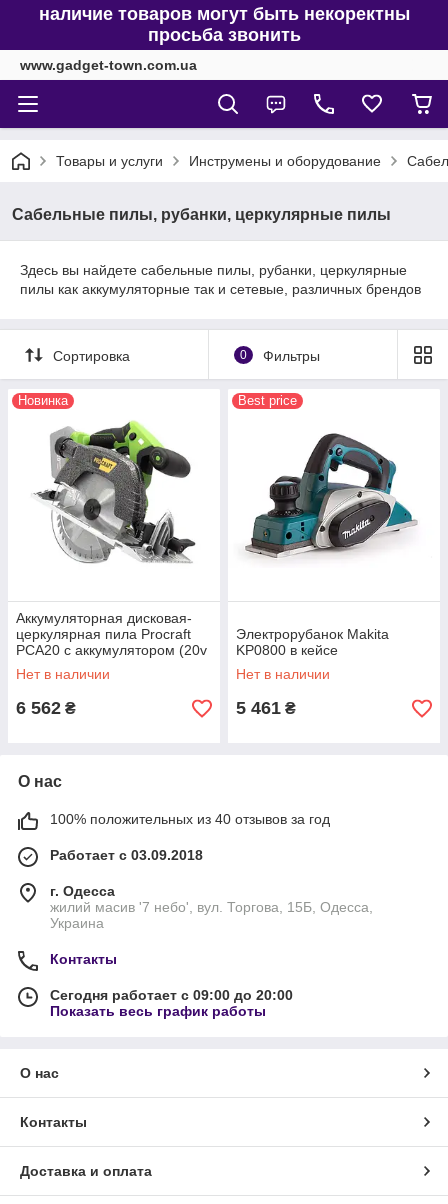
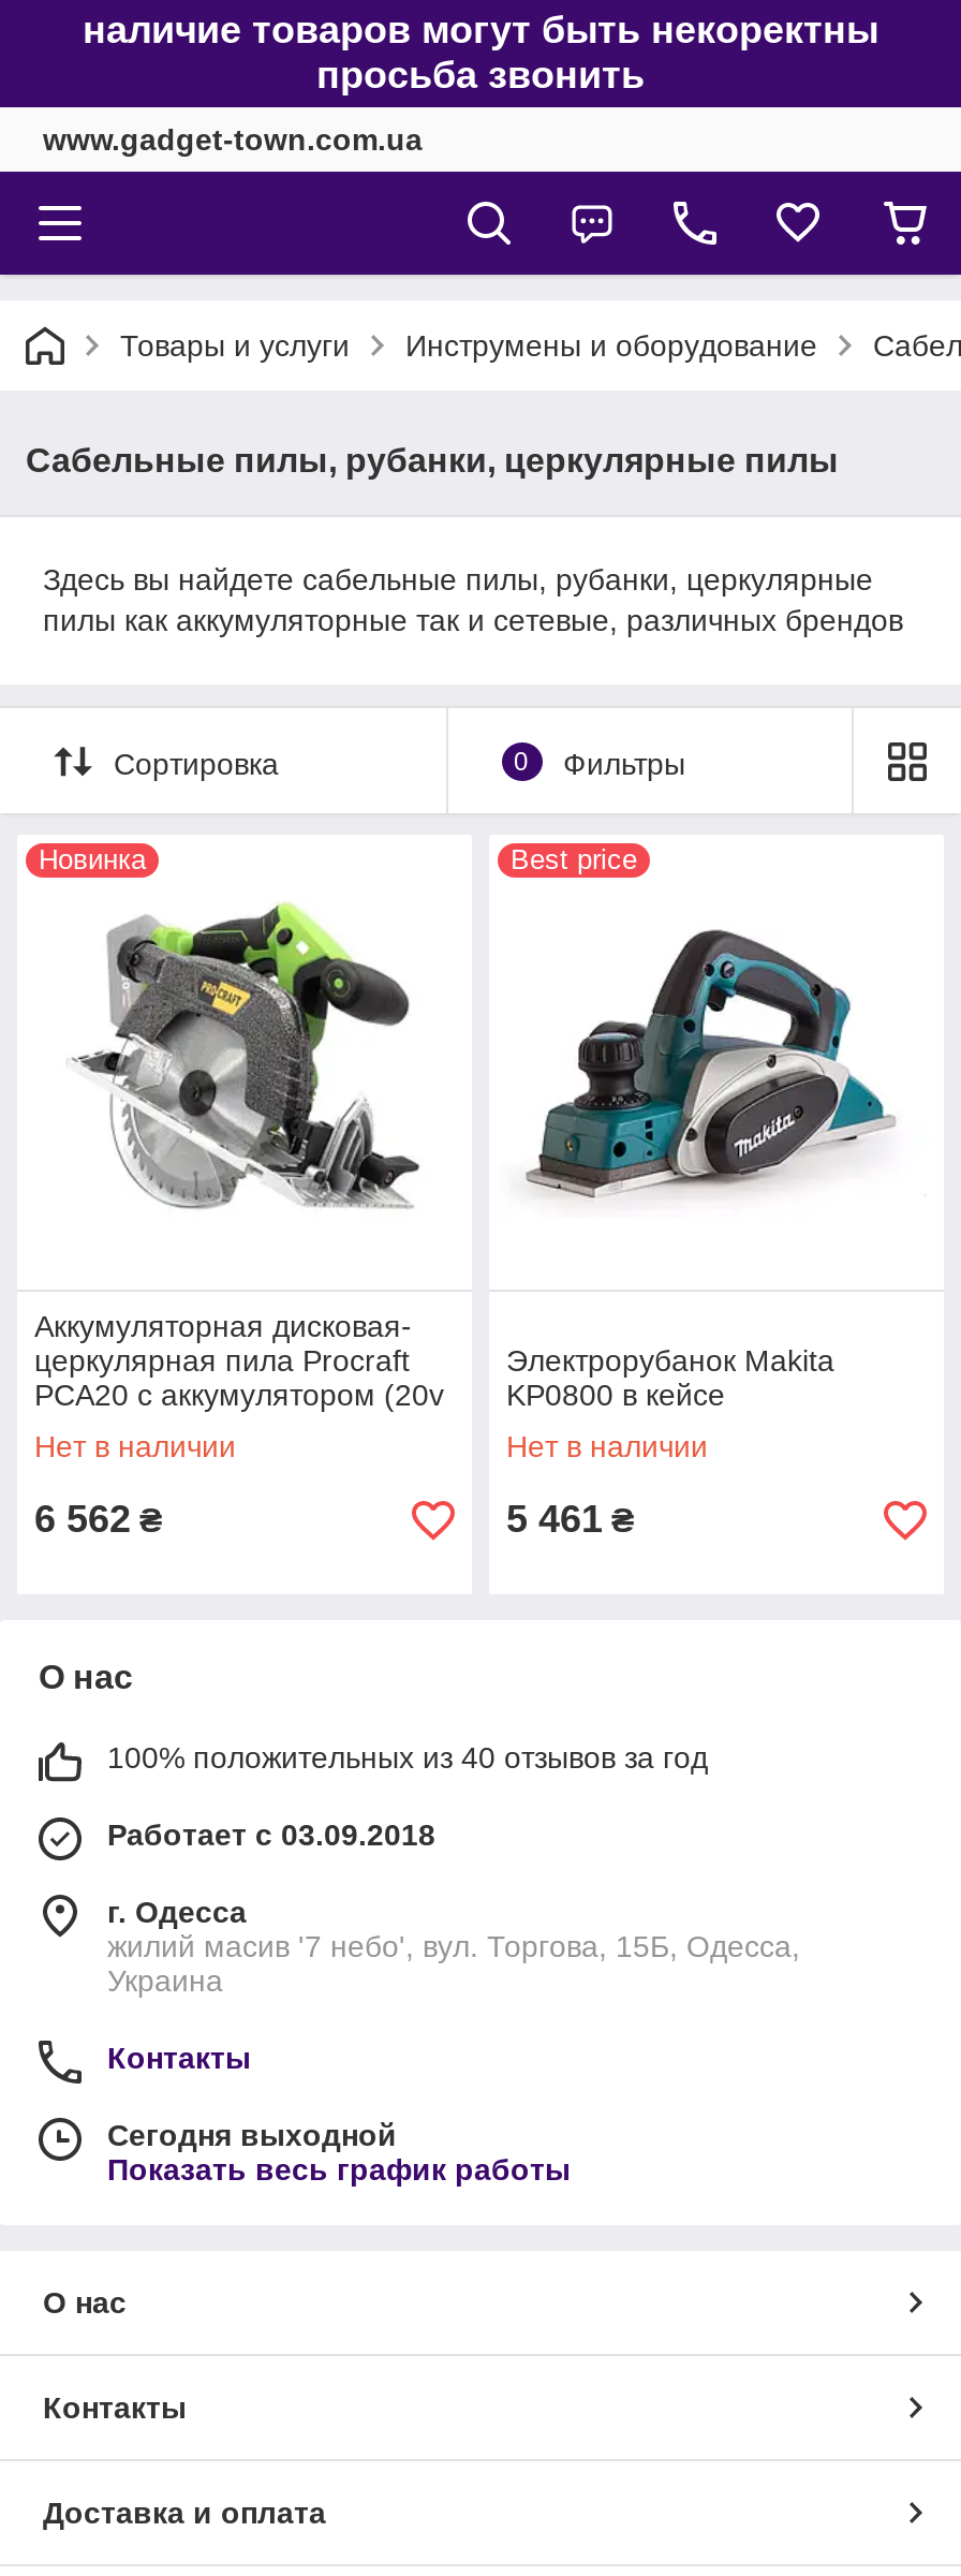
- Сегодня работает с 09:00 до 20:00
+ Сегодня выходной
